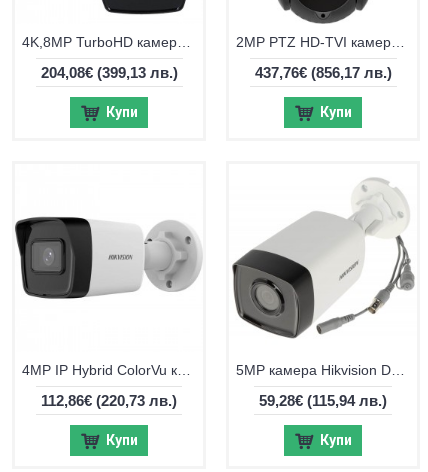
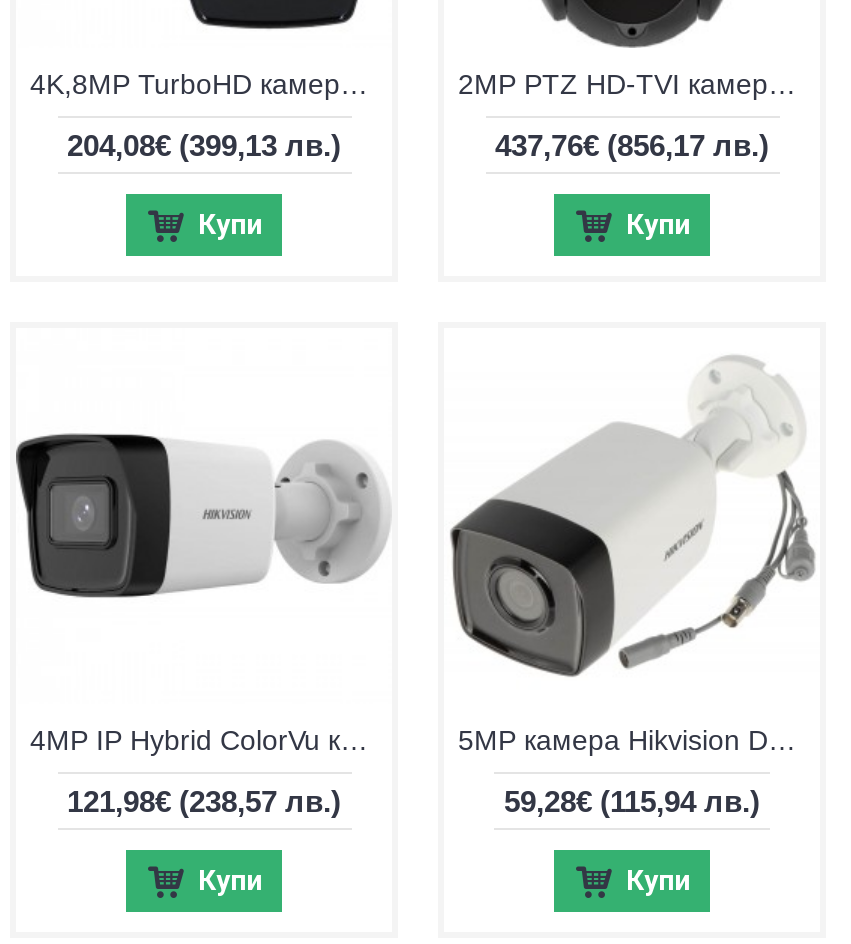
- 112,86€(220,73 лв.)
+ 121,98€(238,57 лв.)
